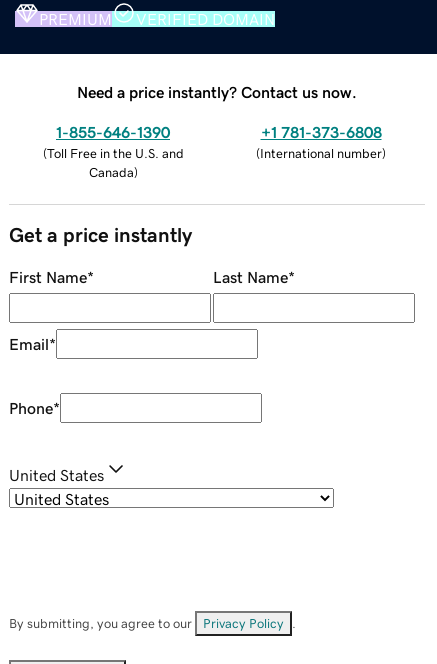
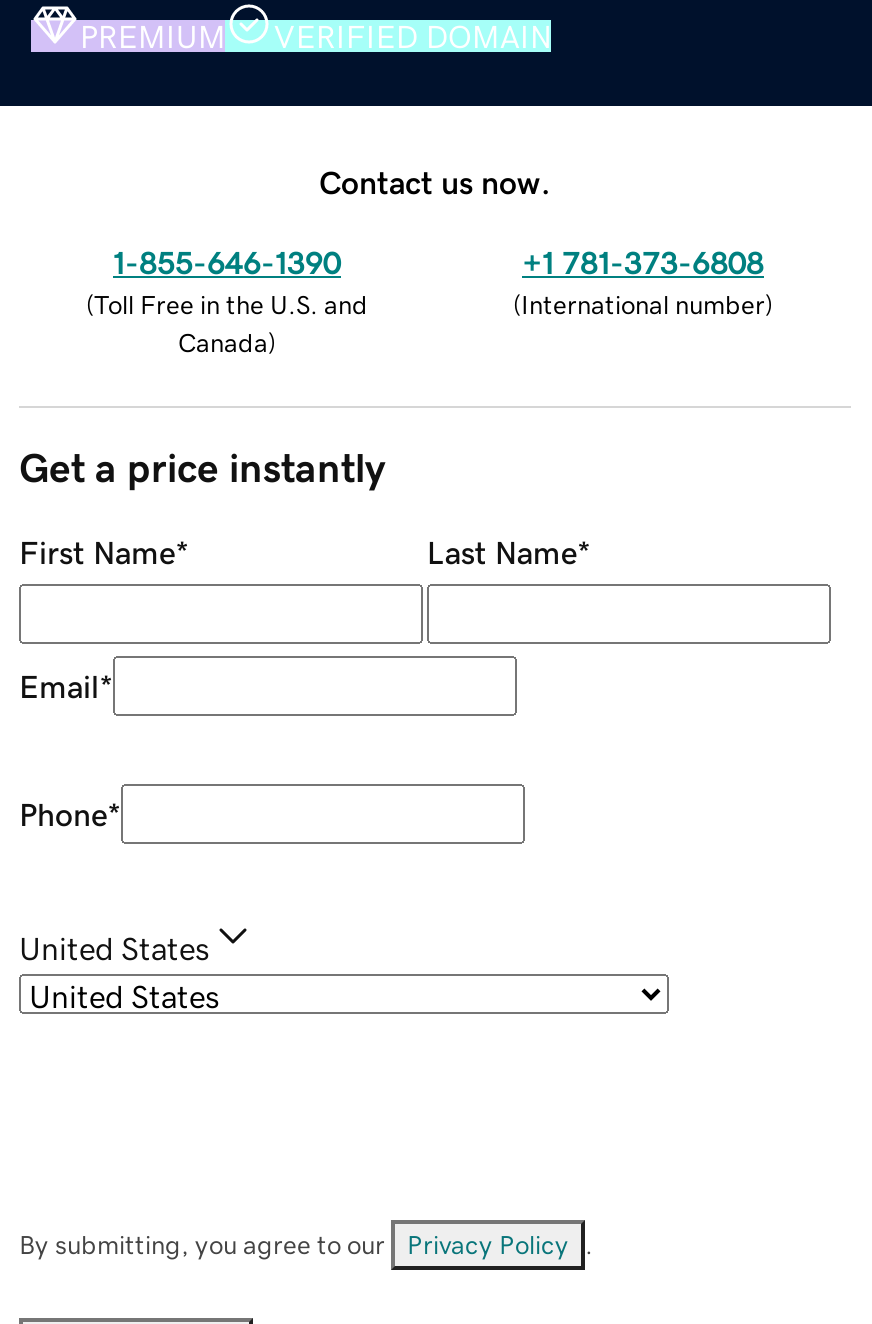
- Need a price instantly? Contact us now.
+ Contact us now.
